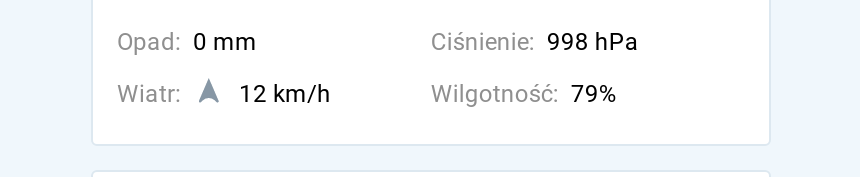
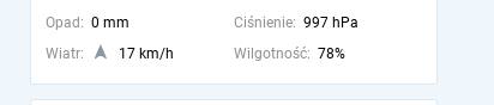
- Ciśnienie: 998 hPa
+ Ciśnienie: 997 hPa

- 12 km/h
+ 17 km/h

- Wilgotność: 79%
+ Wilgotność: 78%
